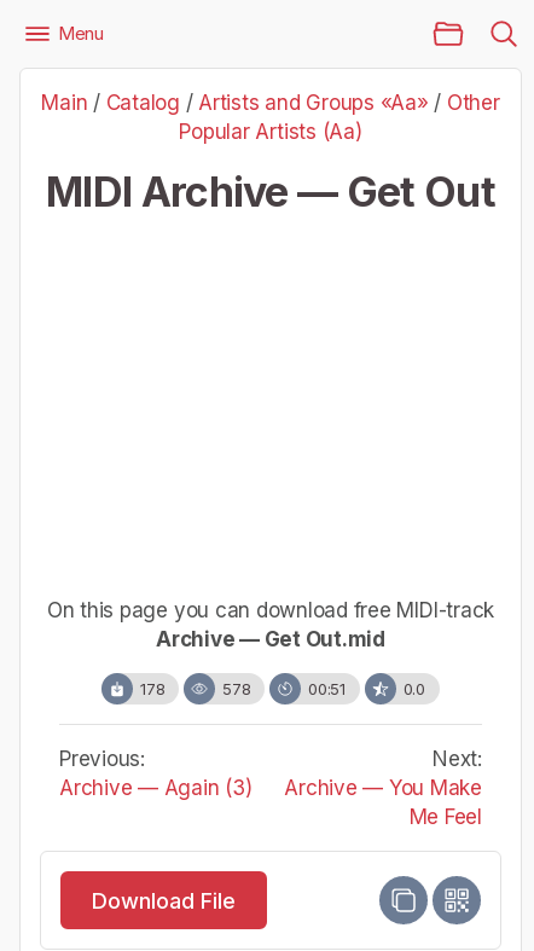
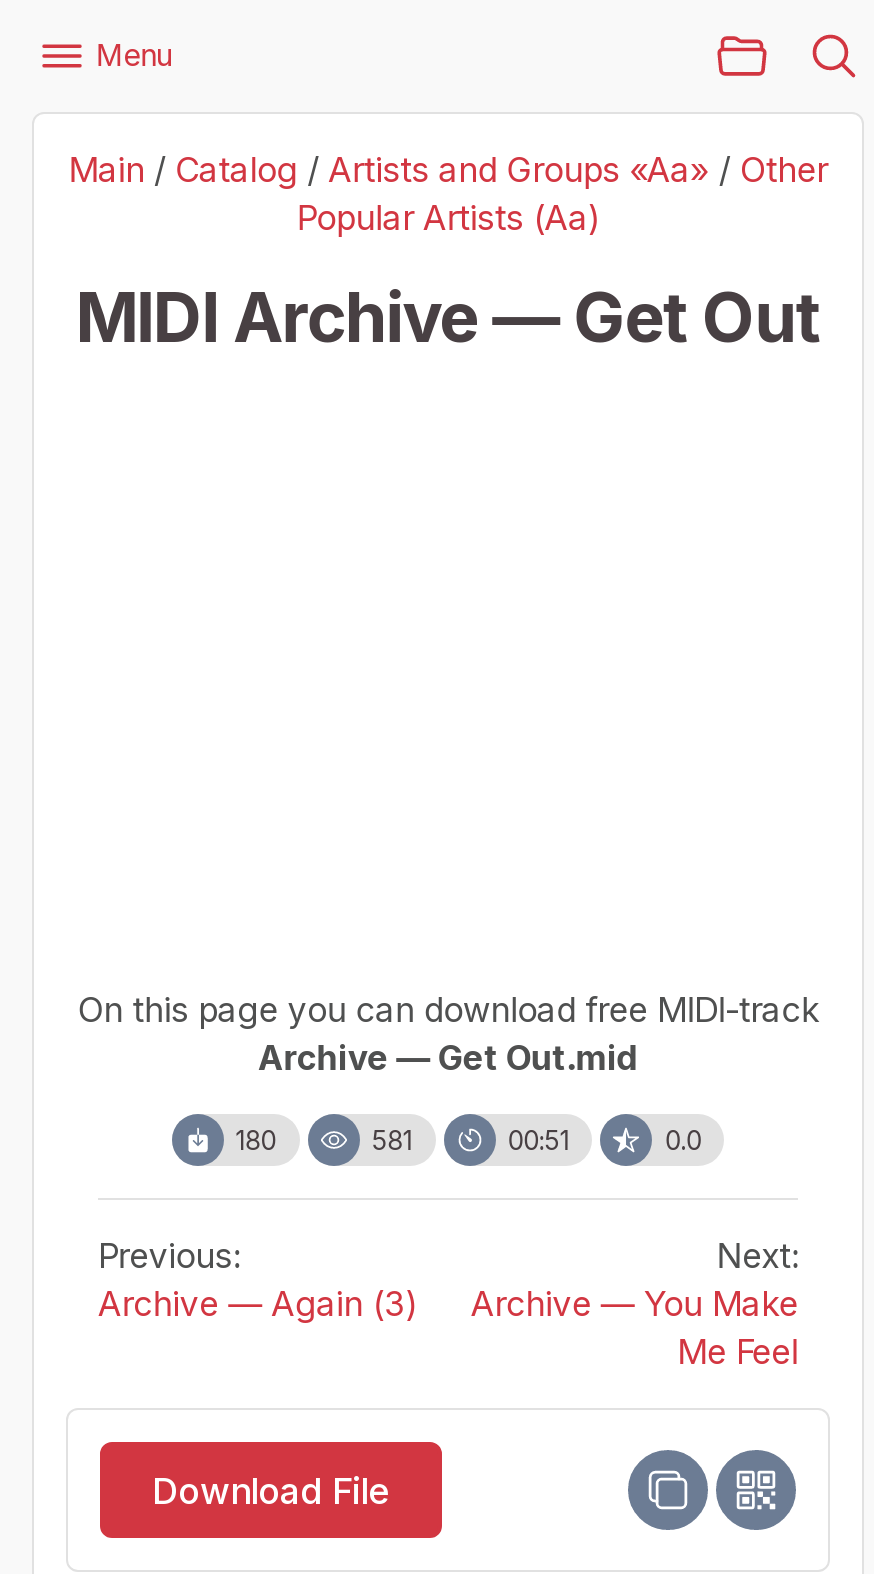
- 178
+ 180

- 578
+ 581
